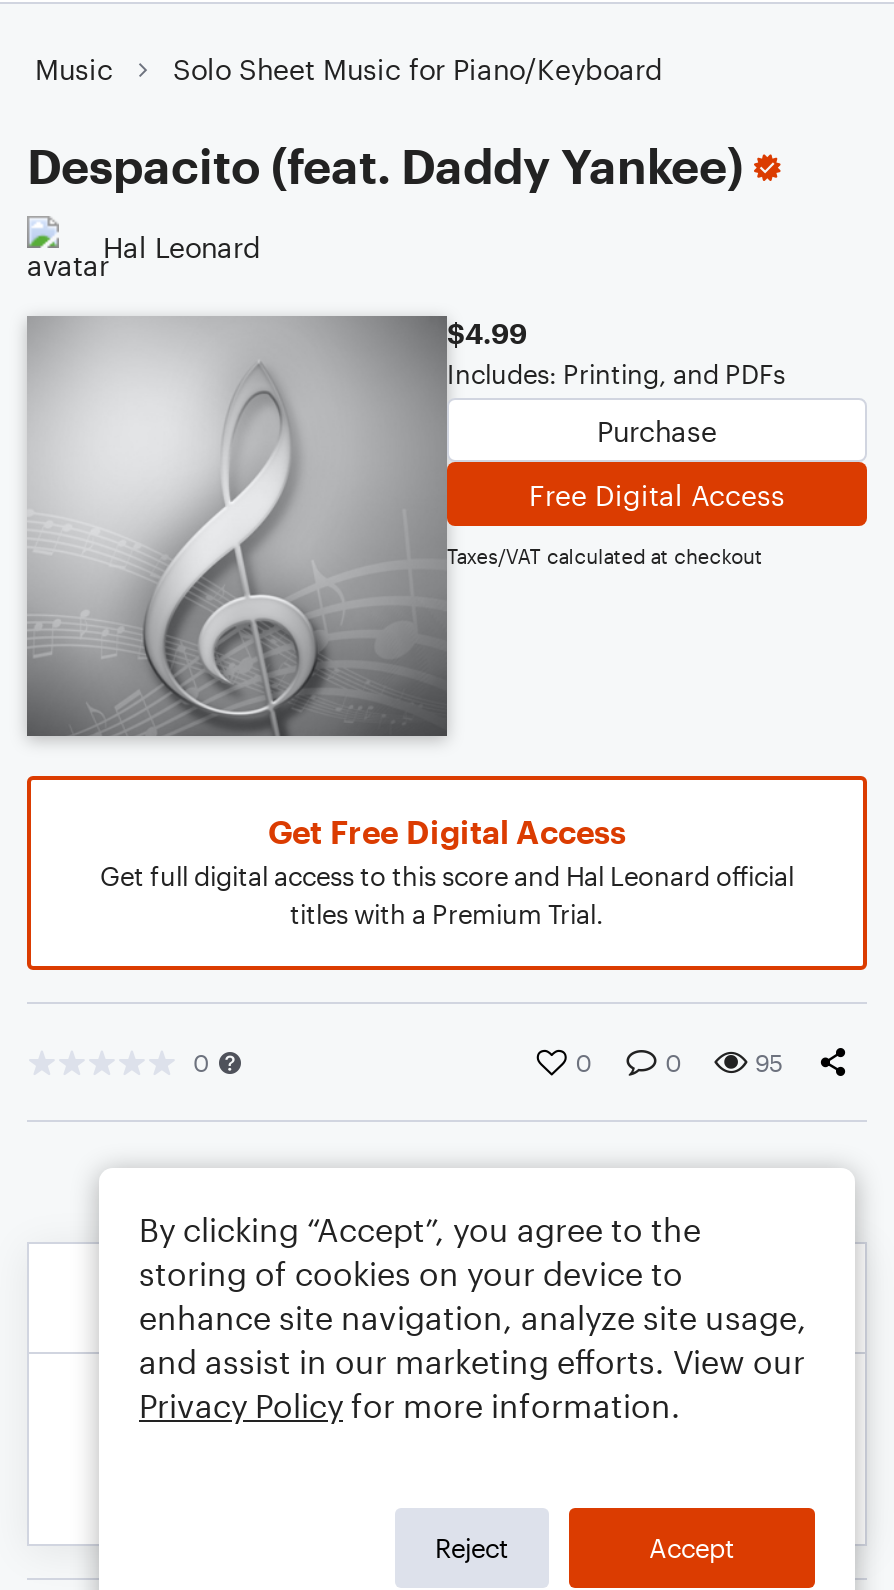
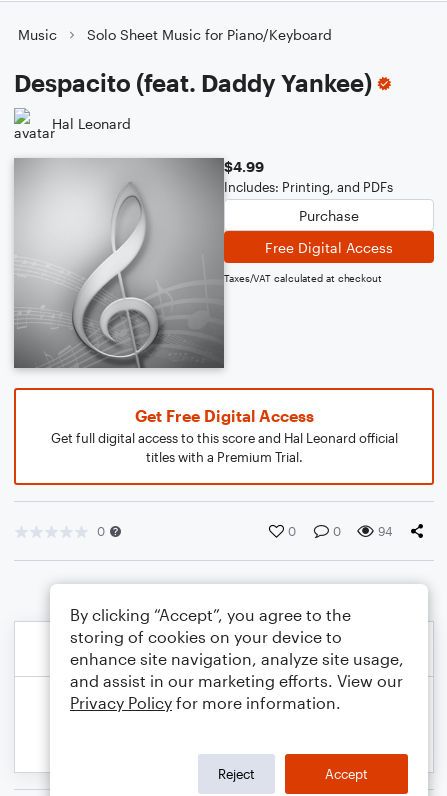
- 95
+ 94
